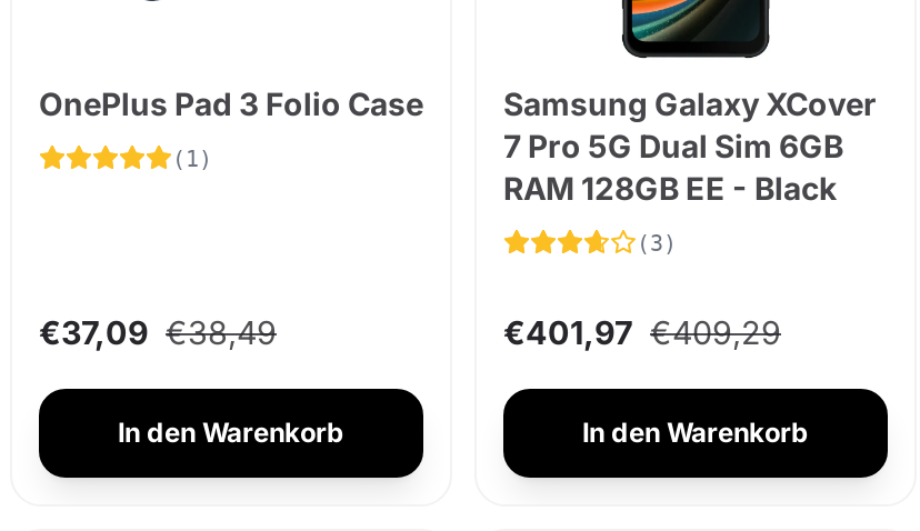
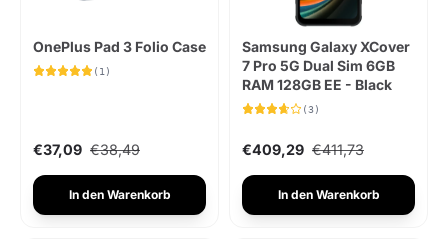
- €401,97 €409,29
+ €409,29 €411,73
